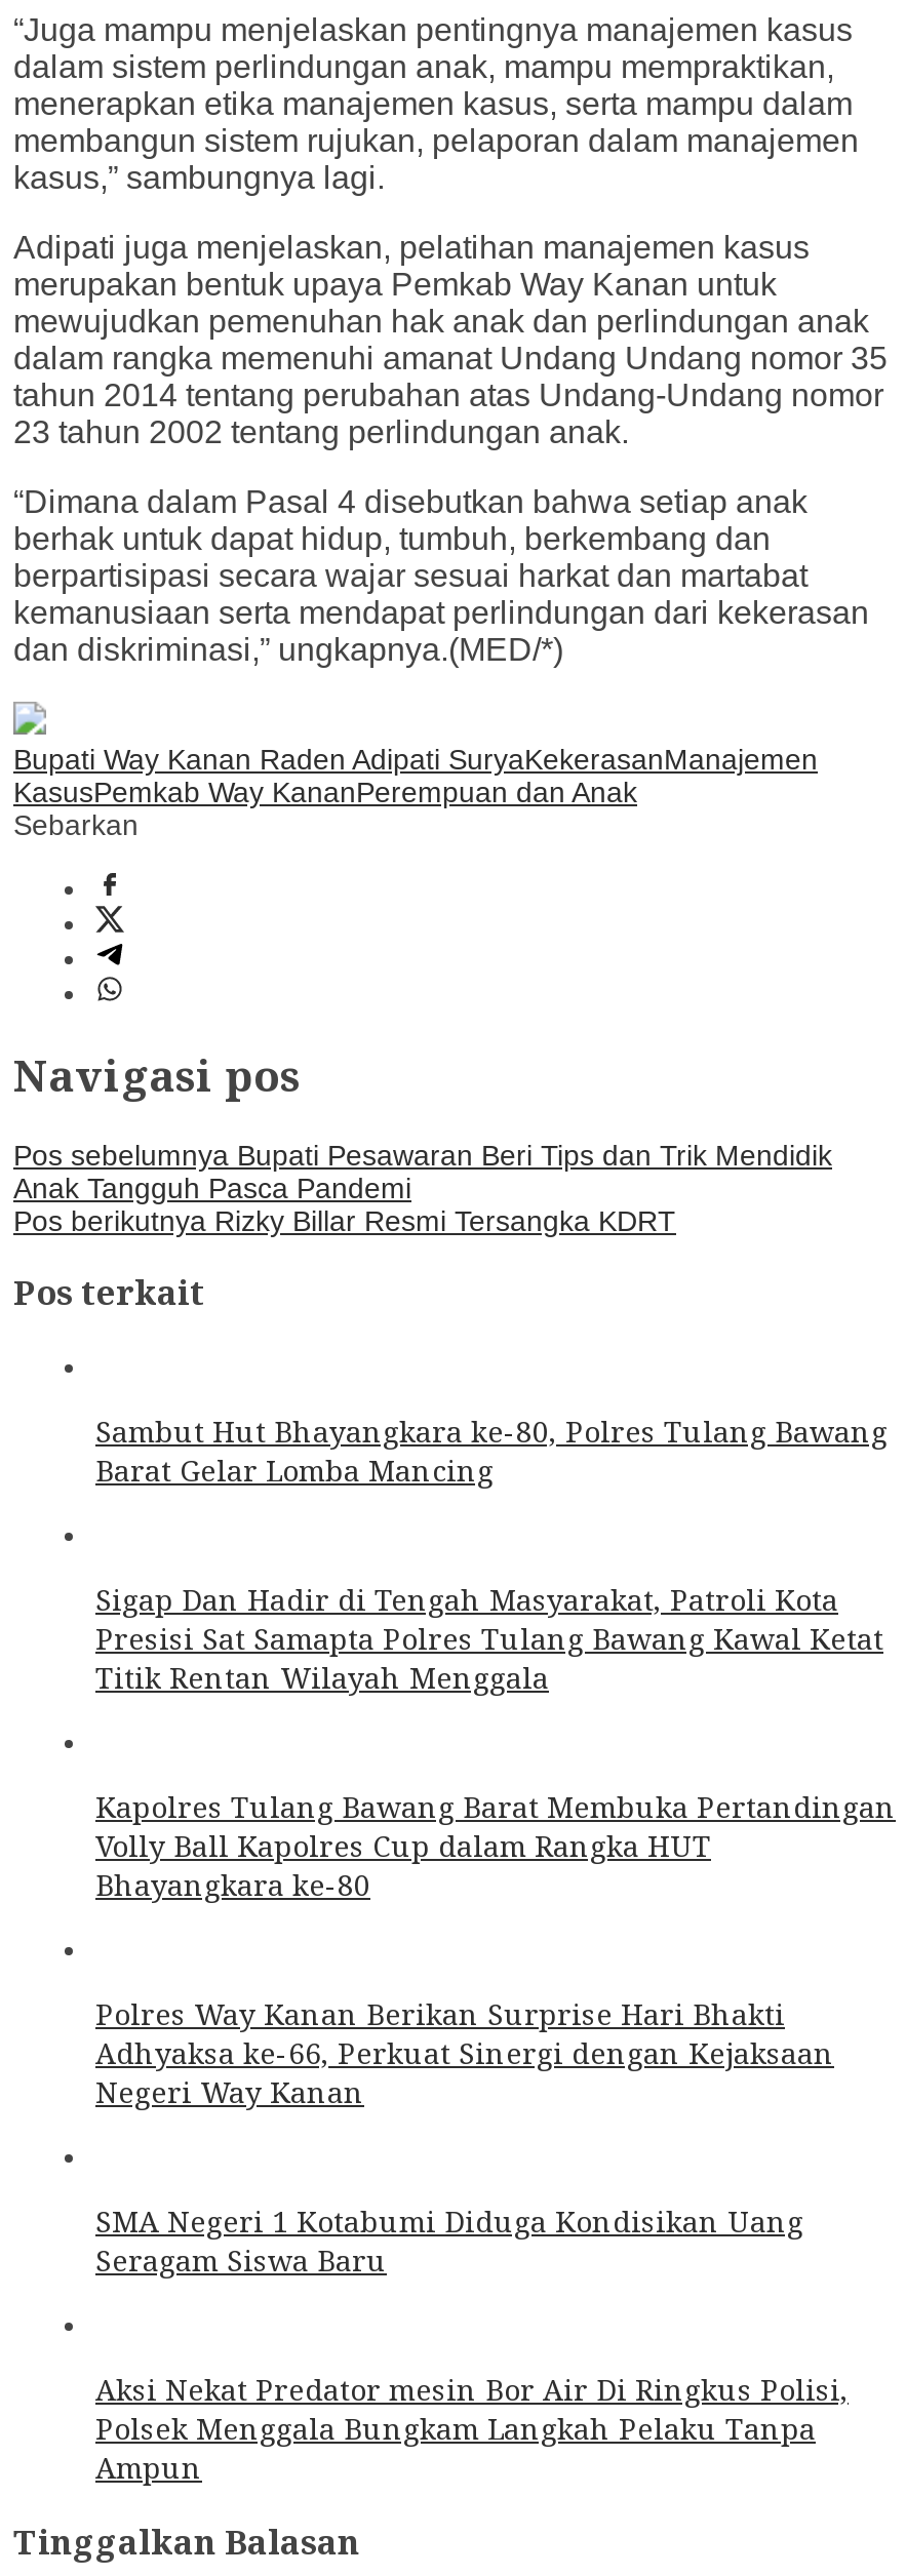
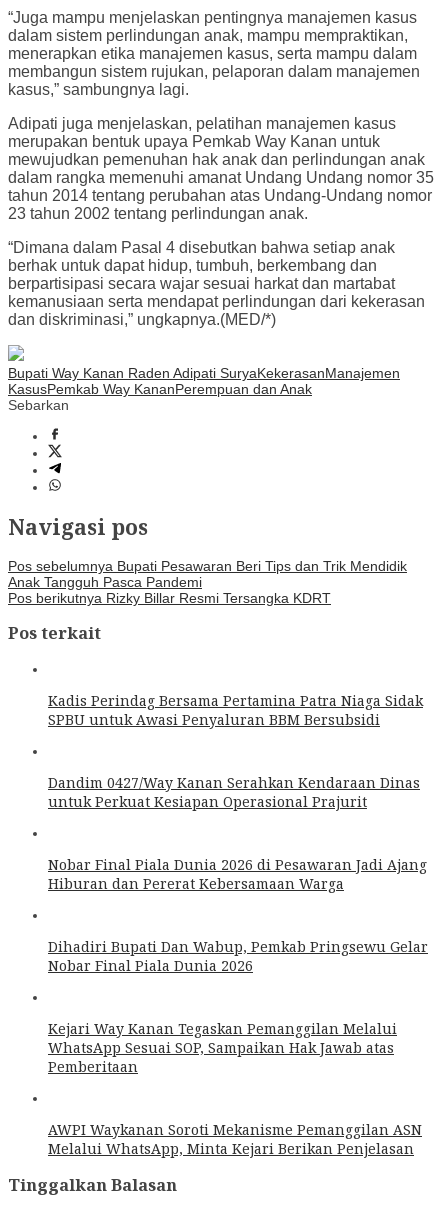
- Sambut Hut Bhayangkara ke-80, Polres Tulang Bawang
- Barat Gelar Lomba Mancing
+ Kadis Perindag Bersama Pertamina Patra Niaga Sidak
+ SPBU untuk Awasi Penyaluran BBM Bersubsidi

- Sigap Dan Hadir di Tengah Masyarakat, Patroli Kota
- Presisi Sat Samapta Polres Tulang Bawang Kawal Ketat
- Titik Rentan Wilayah Menggala
+ Dandim 0427/Way Kanan Serahkan Kendaraan Dinas
+ untuk Perkuat Kesiapan Operasional Prajurit

- Kapolres Tulang Bawang Barat Membuka Pertandingan
- Volly Ball Kapolres Cup dalam Rangka HUT
- Bhayangkara ke-80
+ Nobar Final Piala Dunia 2026 di Pesawaran Jadi Ajang
+ Hiburan dan Pererat Kebersamaan Warga

- Polres Way Kanan Berikan Surprise Hari Bhakti
- Adhyaksa ke-66, Perkuat Sinergi dengan Kejaksaan
- Negeri Way Kanan
+ Dihadiri Bupati Dan Wabup, Pemkab Pringsewu Gelar
+ Nobar Final Piala Dunia 2026

- SMA Negeri 1 Kotabumi Diduga Kondisikan Uang
- Seragam Siswa Baru
+ Kejari Way Kanan Tegaskan Pemanggilan Melalui
+ WhatsApp Sesuai SOP, Sampaikan Hak Jawab atas
+ Pemberitaan

- Aksi Nekat Predator mesin Bor Air Di Ringkus Polisi,
- Polsek Menggala Bungkam Langkah Pelaku Tanpa
- Ampun
+ AWPI Waykanan Soroti Mekanisme Pemanggilan ASN
+ Melalui WhatsApp, Minta Kejari Berikan Penjelasan
